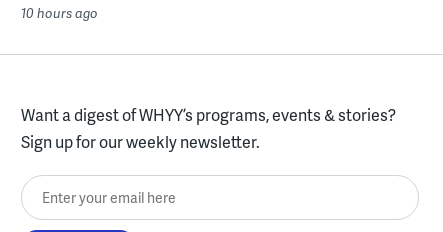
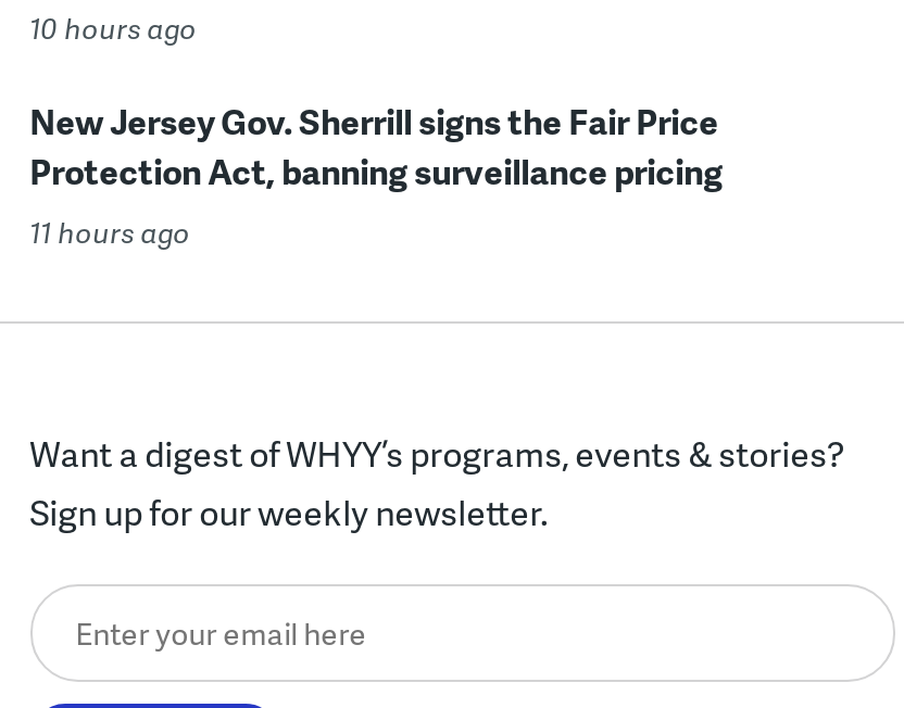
+ New Jersey Gov. Sherrill signs the Fair Price
+ Protection Act, banning surveillance pricing
+ 11 hours ago
